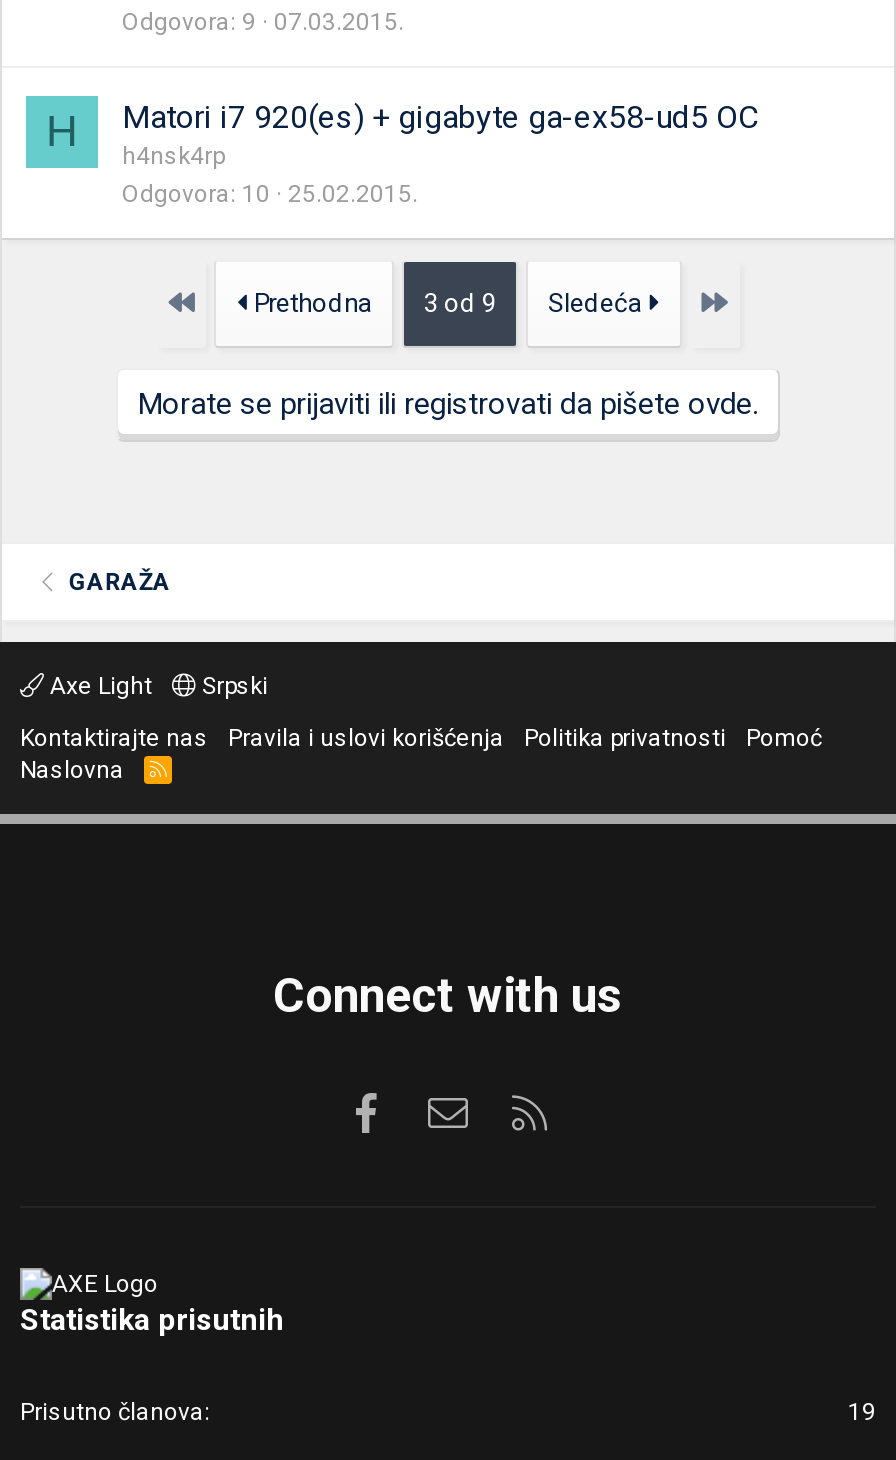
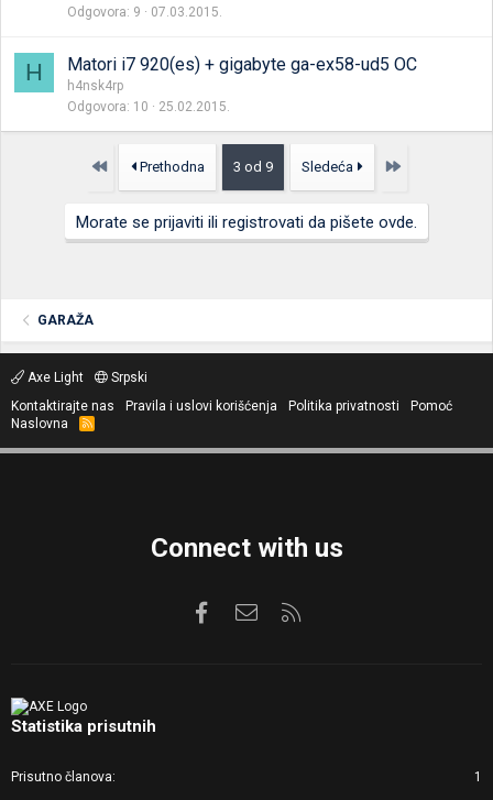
- 19
+ 1
